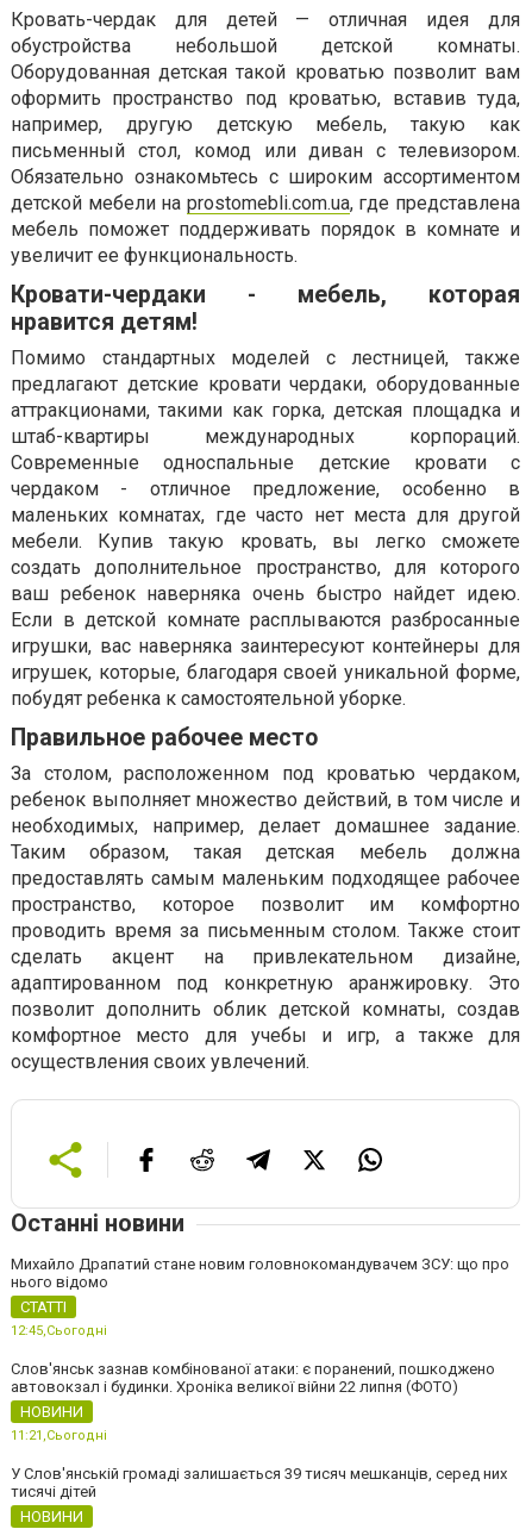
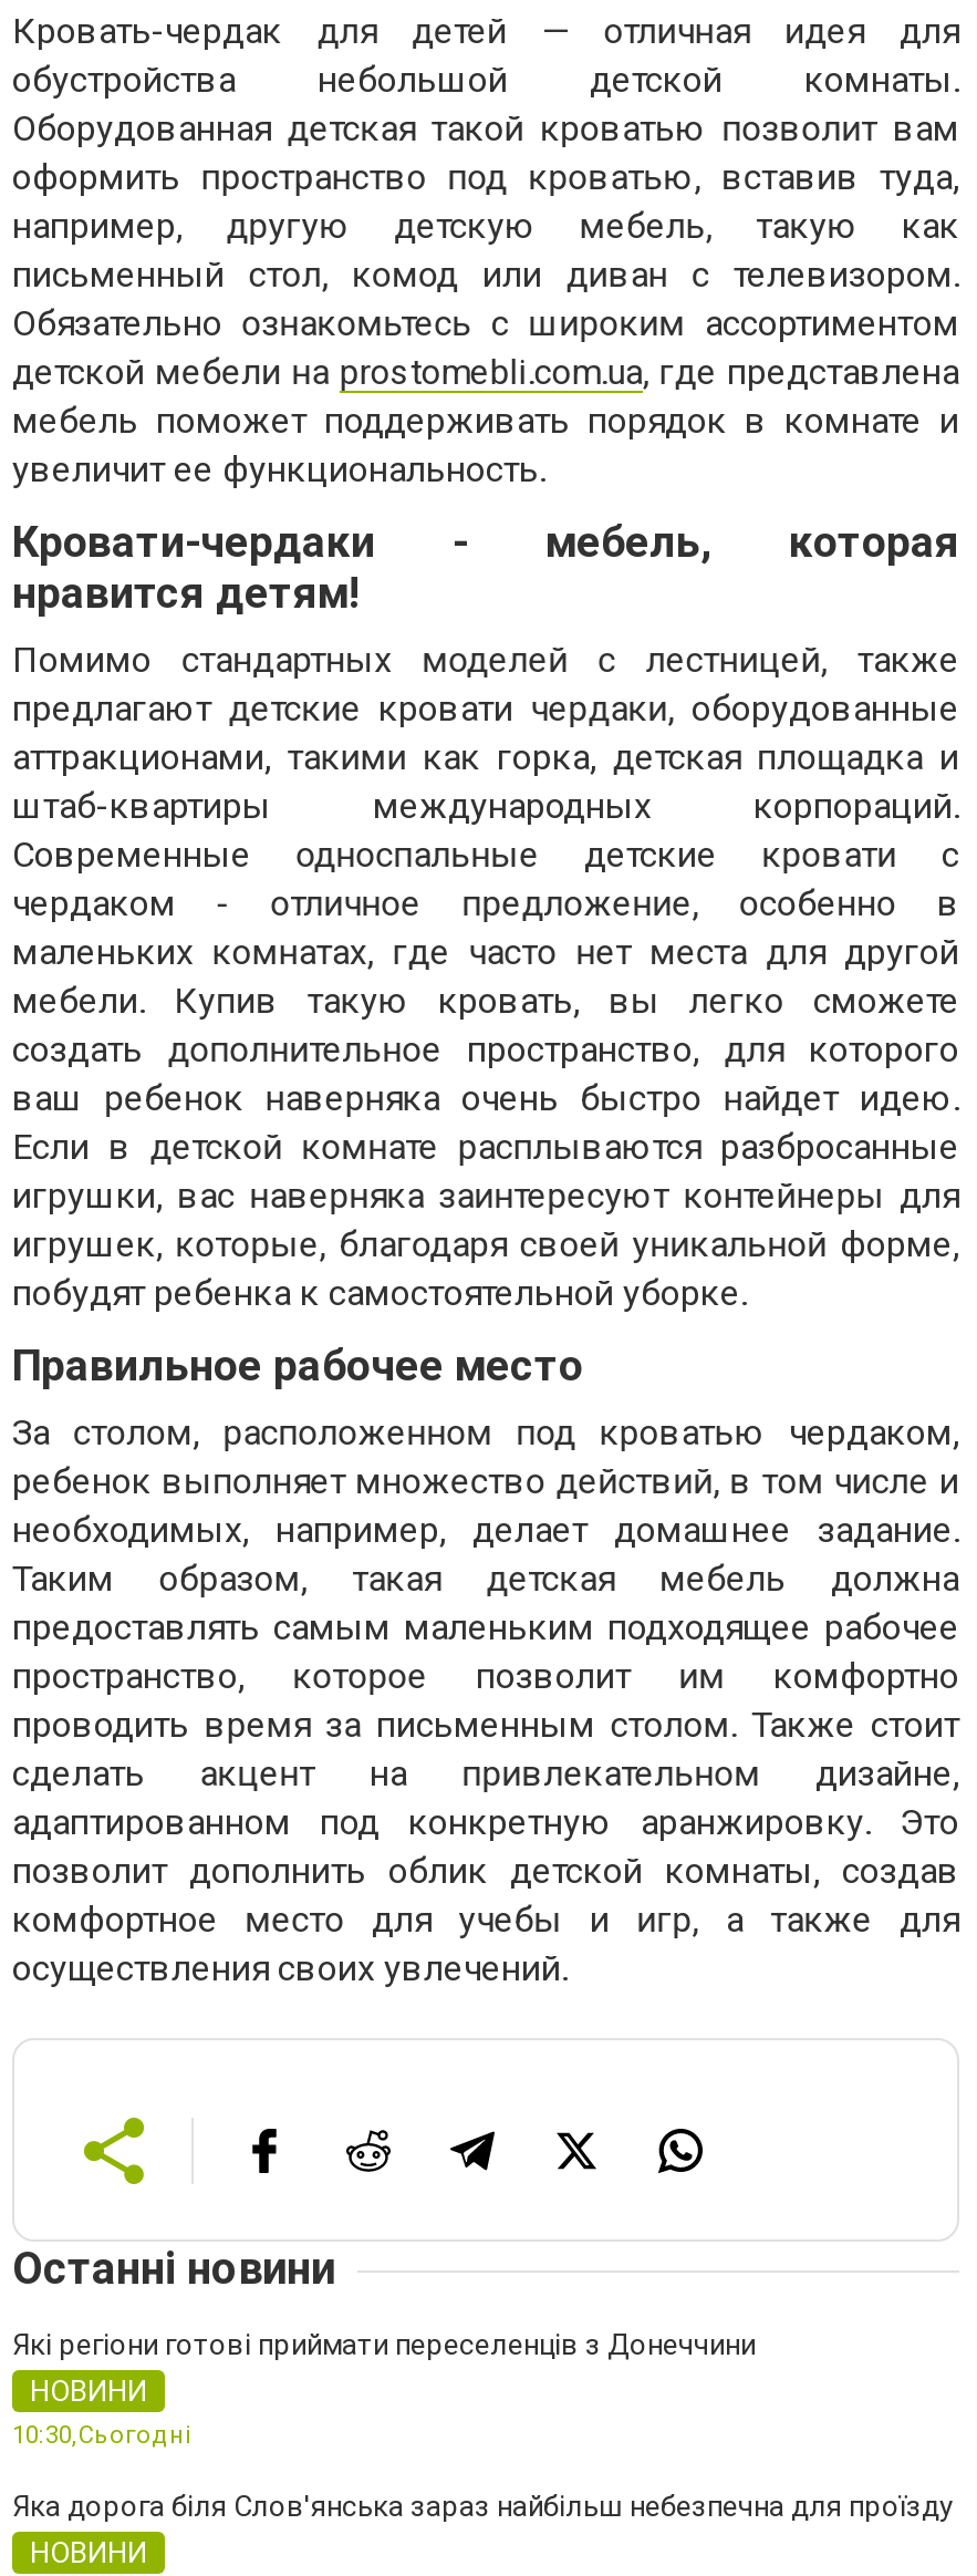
- Михайло Драпатий стане новим головнокомандувачем ЗСУ: що про
- нього відомо
- СТАТТІ
- 12:45,Сьогодні
- Слов'янськ зазнав комбінованої атаки: є поранений, пошкоджено
- автовокзал і будинки. Хроніка великої війни 22 липня (ФОТО)
+ Які регіони готові приймати переселенців з Донеччини

- 11:21,Сьогодні
+ 10:30,Сьогодні

- У Слов'янській громаді залишається 39 тисяч мешканців, серед них
- тисячі дітей
+ Яка дорога біля Слов'янська зараз найбільш небезпечна для проїзду
